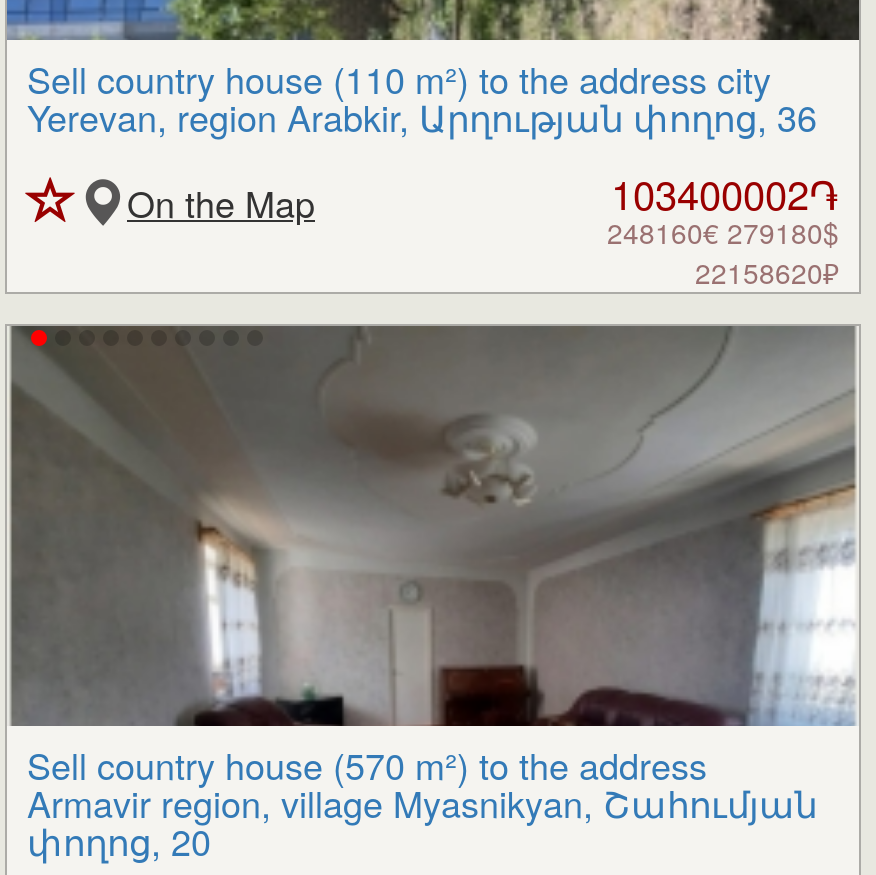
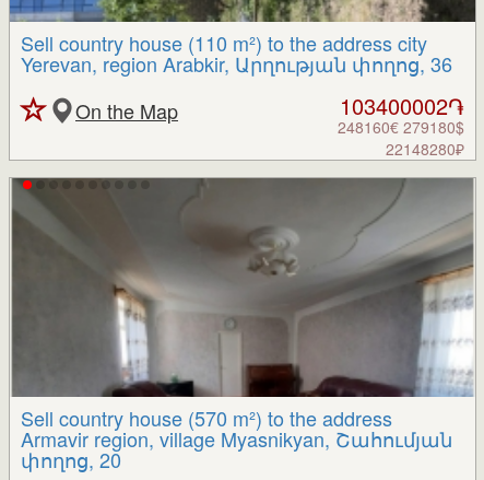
- 22158620₽
+ 22148280₽
